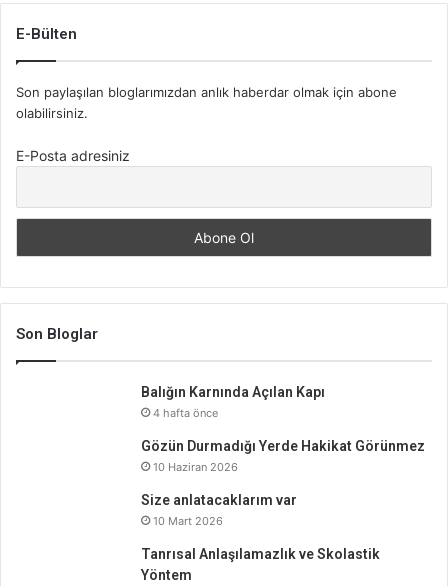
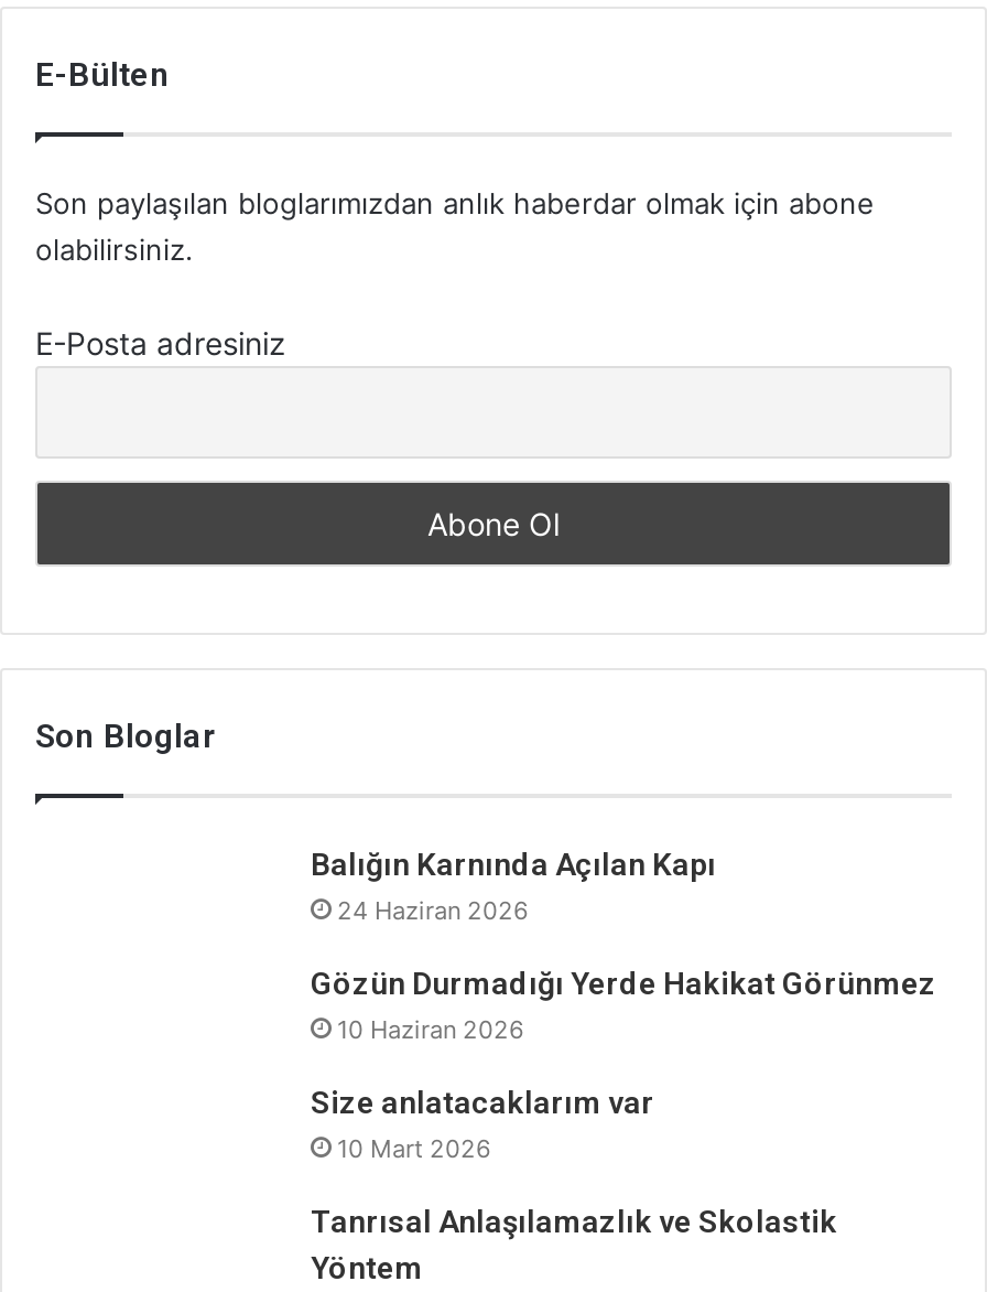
- 4 hafta önce
+ 24 Haziran 2026
